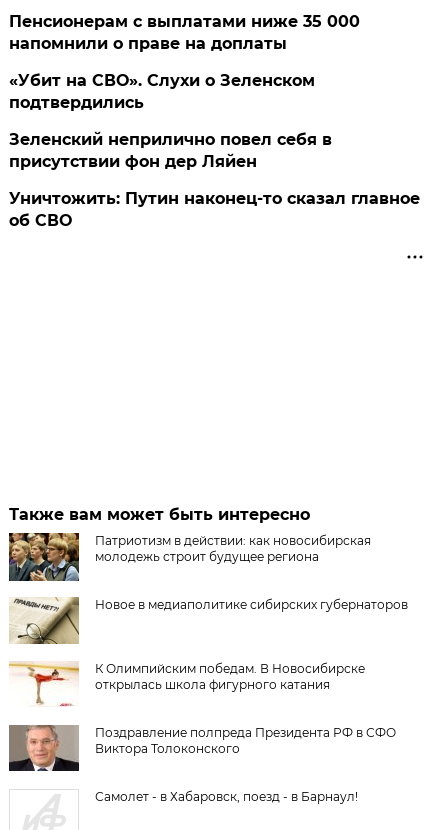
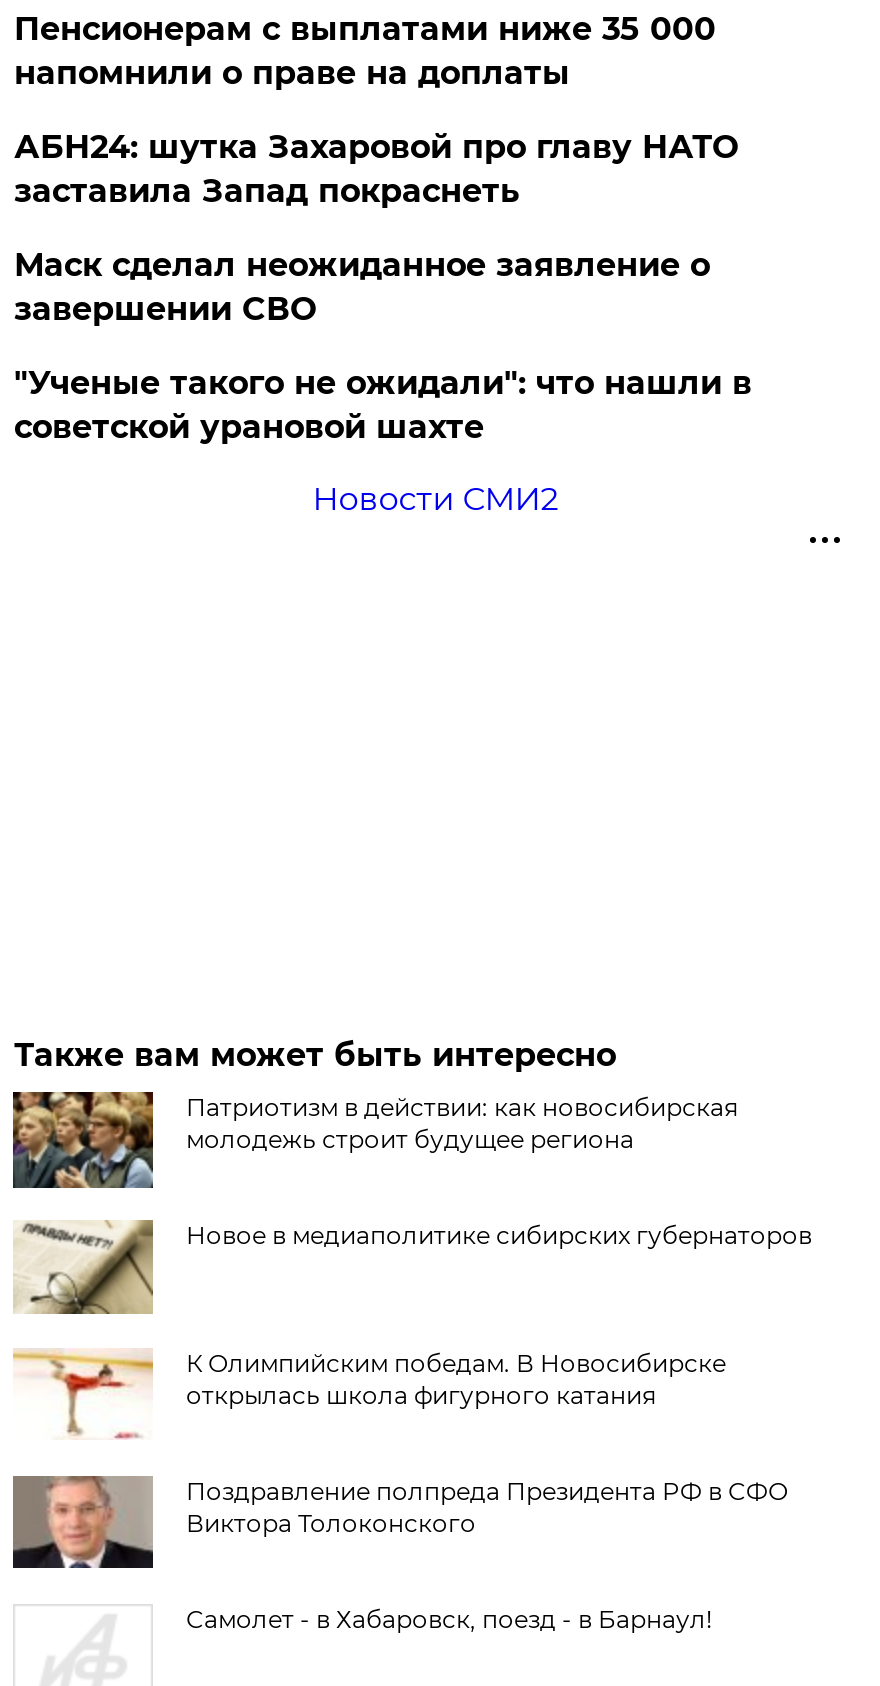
- «Убит на СВО». Слухи о Зеленском
- подтвердились
- Зеленский неприлично повел cебя в
- присутствии фон дер Ляйен
- Уничтожить: Путин наконец-то сказал главное
- об СВО
+ АБН24: шутка Захаровой про главу НАТО
+ заставила Запад покраснеть
+ Маск сделал неожиданное заявление о
+ завершении СВО
+ "Ученые такого не ожидали": что нашли в
+ советской урановой шахте
+ Новости СМИ2
